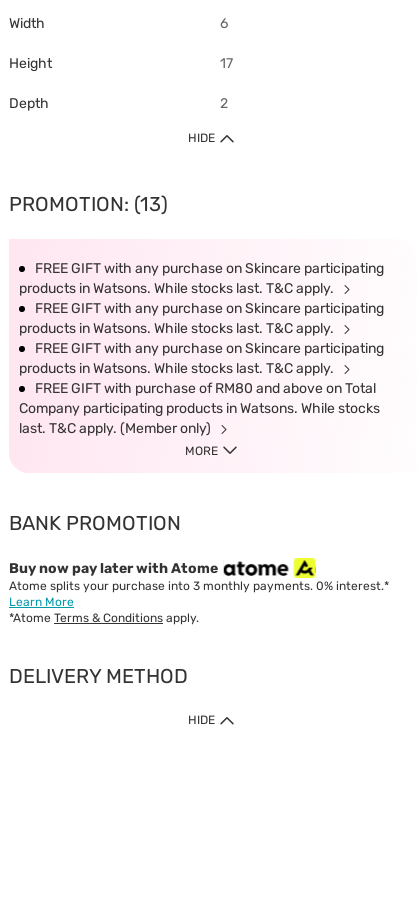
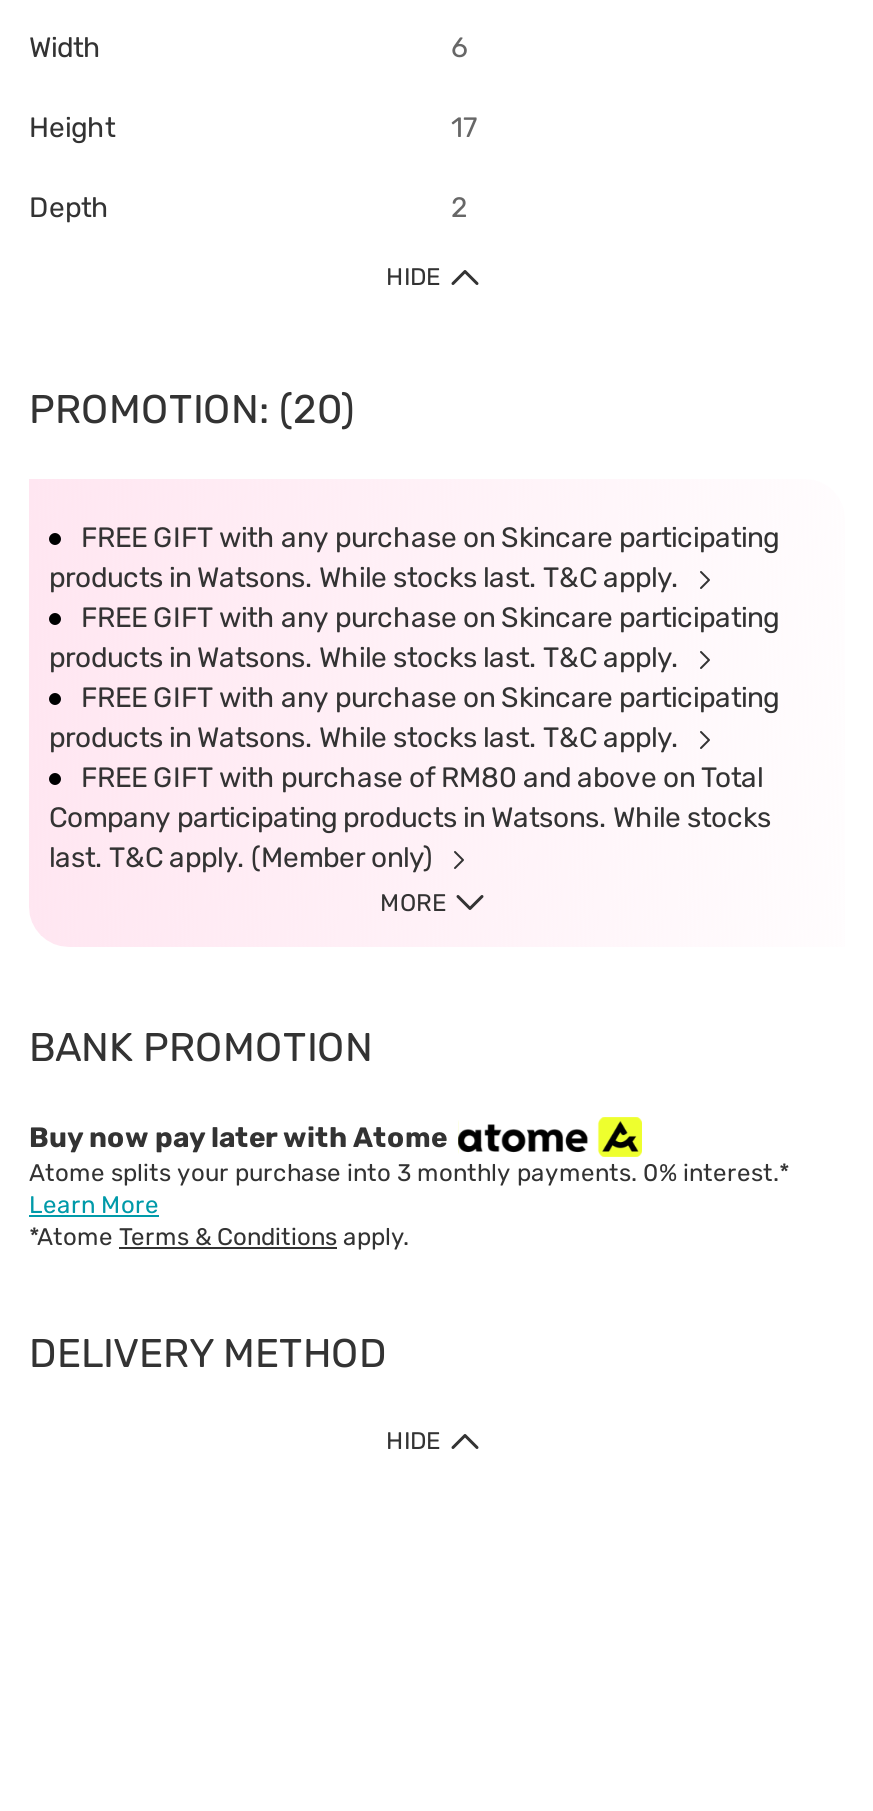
- PROMOTION: (13)
+ PROMOTION: (20)
